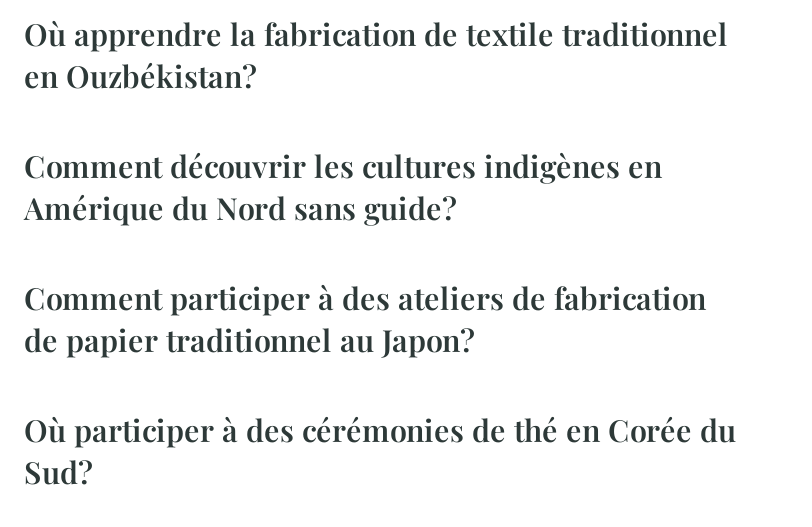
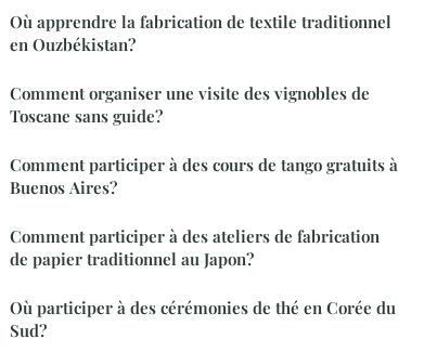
- Comment découvrir les cultures indigènes en
- Amérique du Nord sans guide?
+ Comment organiser une visite des vignobles de
+ Toscane sans guide?
+ Comment participer à des cours de tango gratuits à
+ Buenos Aires?
